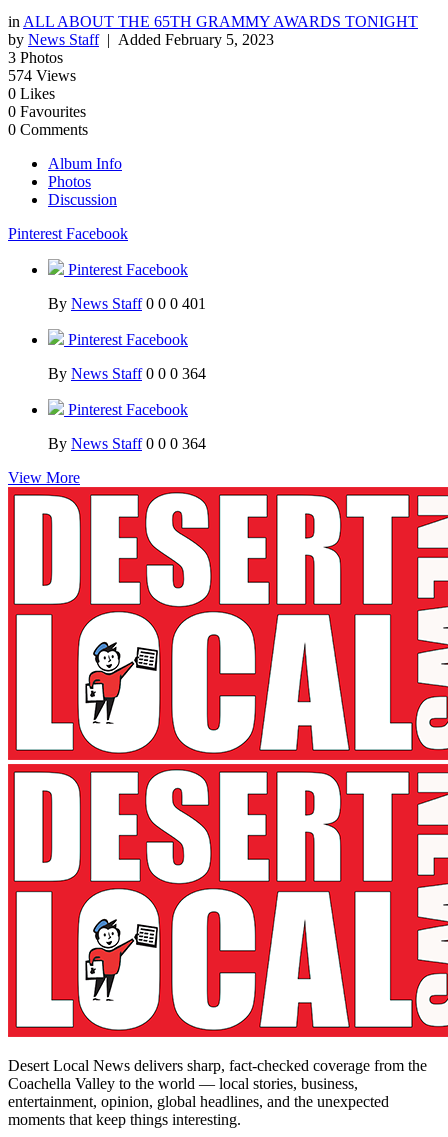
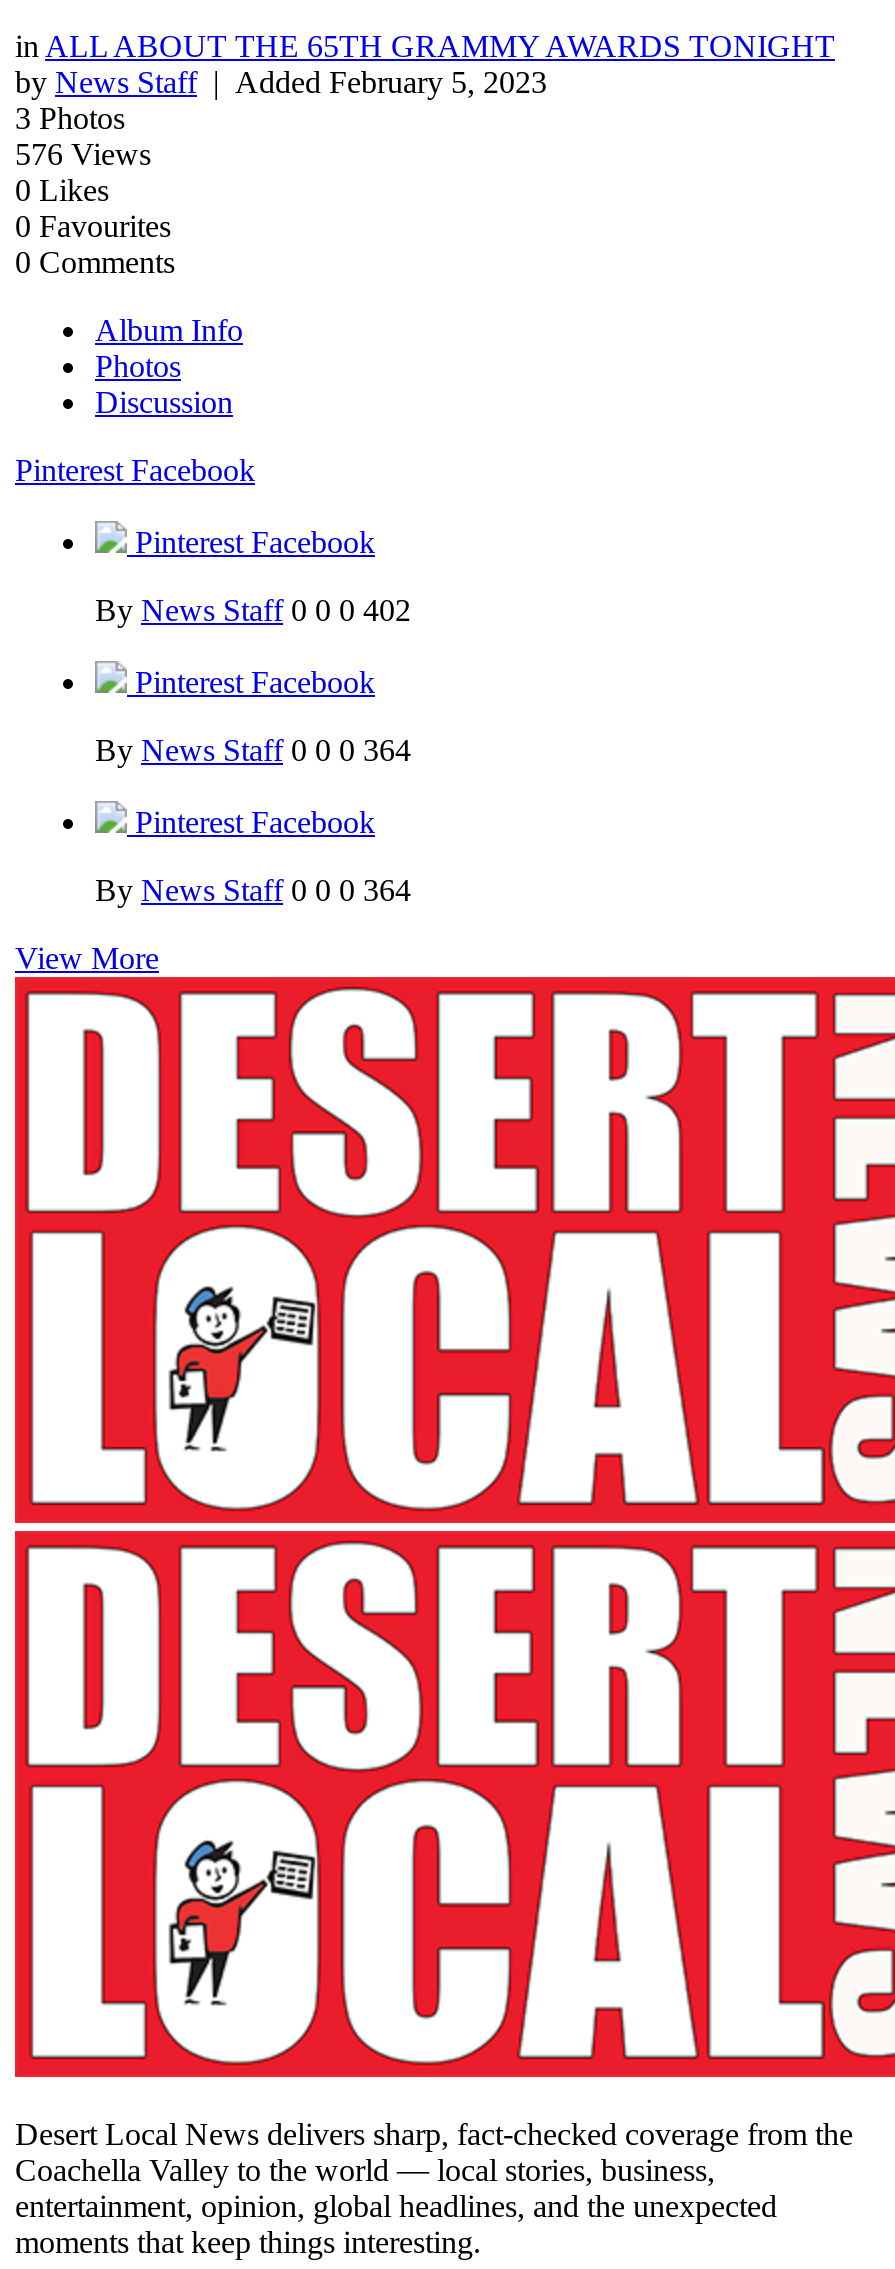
- 574 Views
+ 576 Views

- By News Staff 0 0 0 401
+ By News Staff 0 0 0 402
